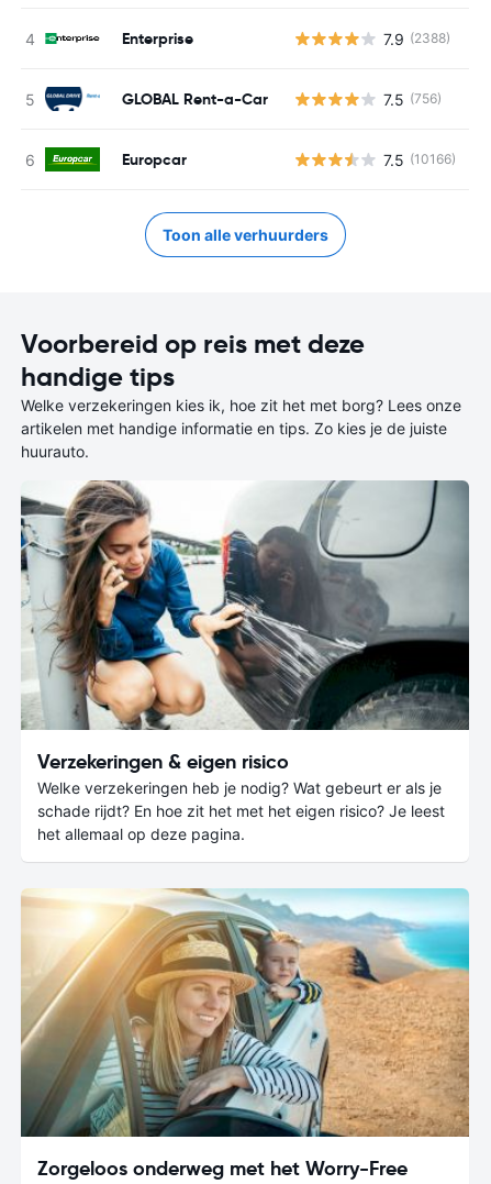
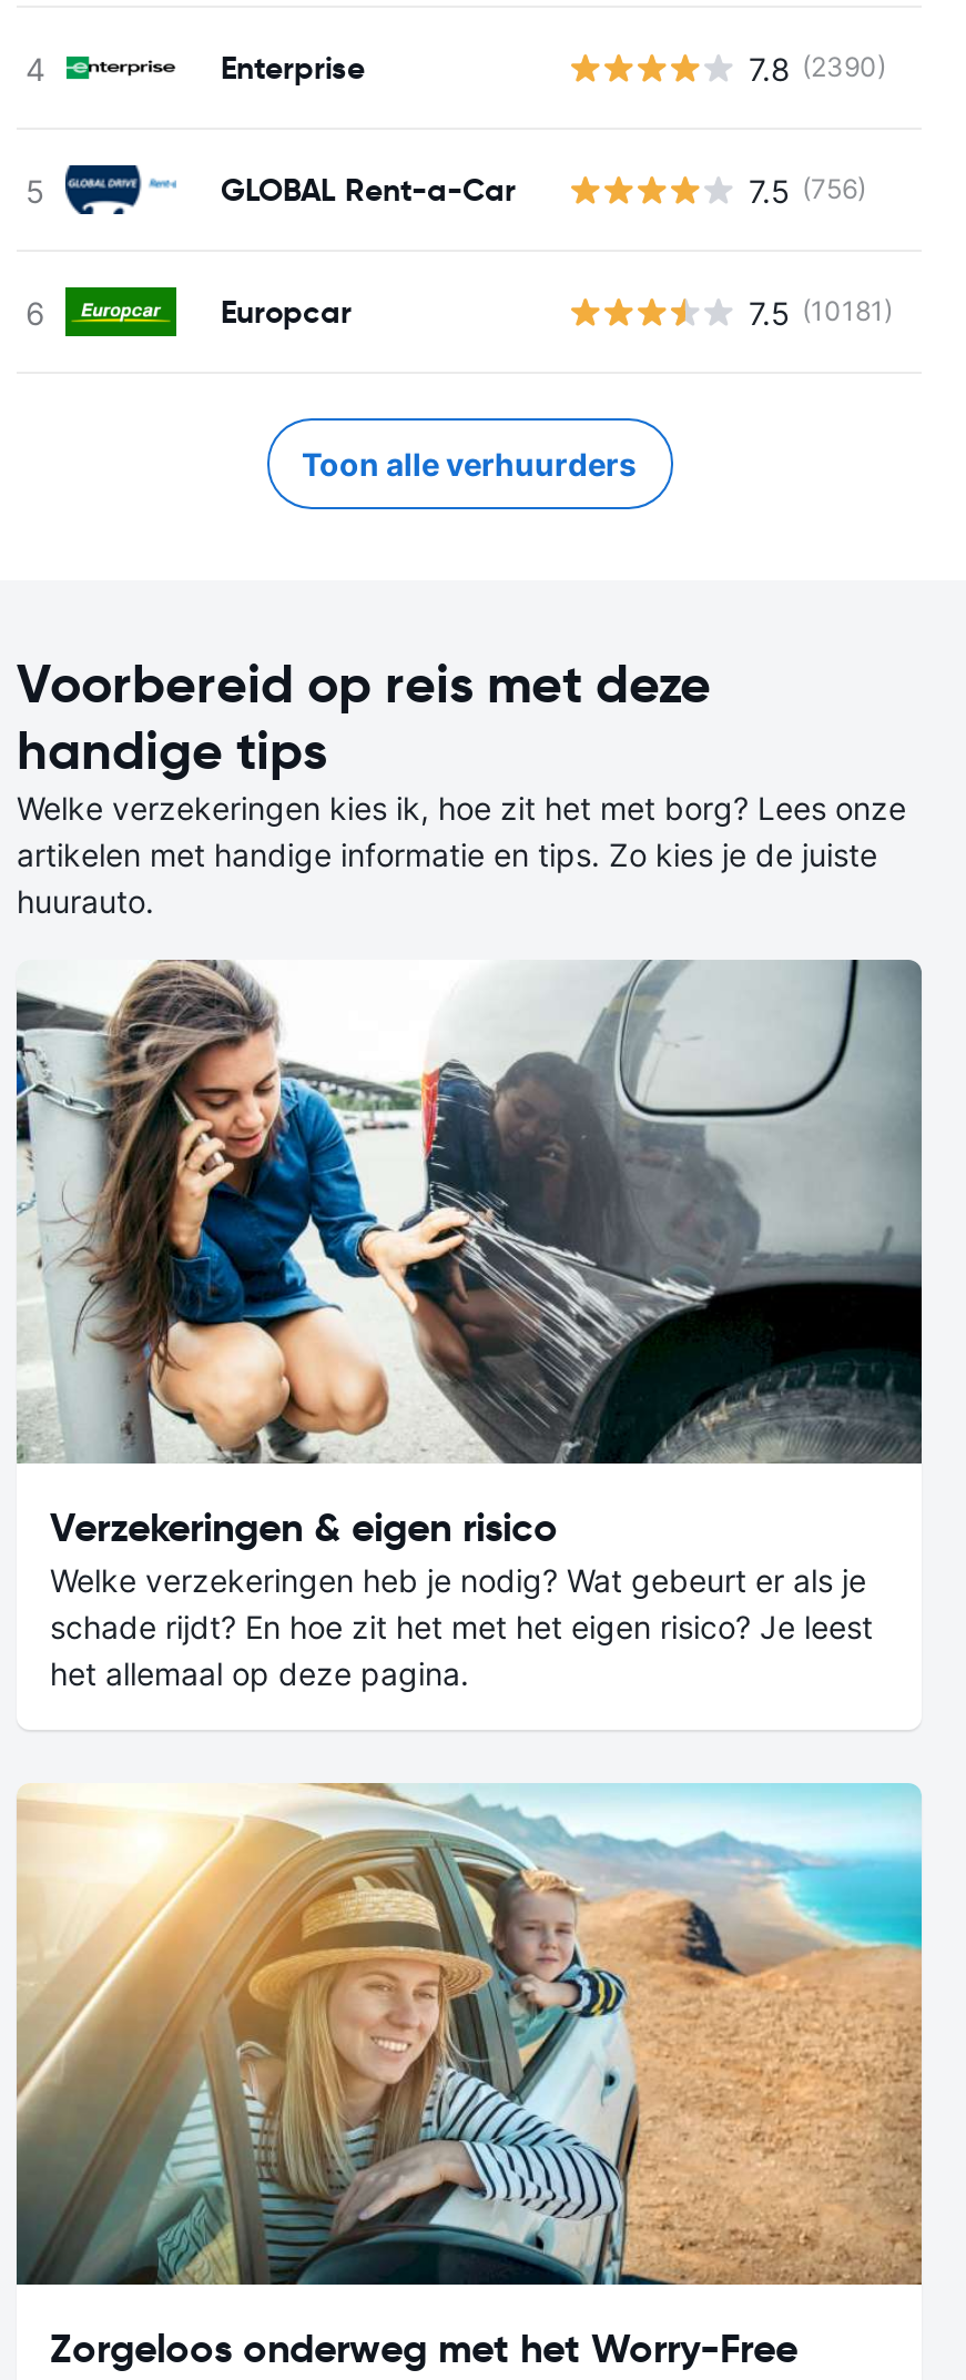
- 7.9 (2388)
+ 7.8 (2390)

- 7.5 (10166)
+ 7.5 (10181)
